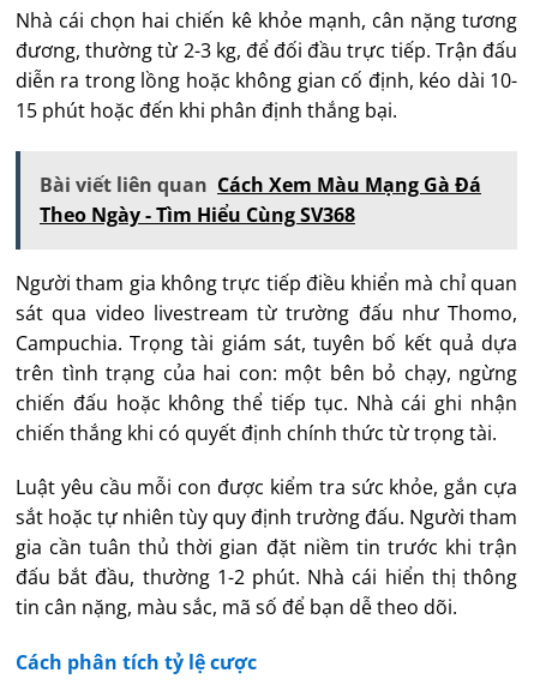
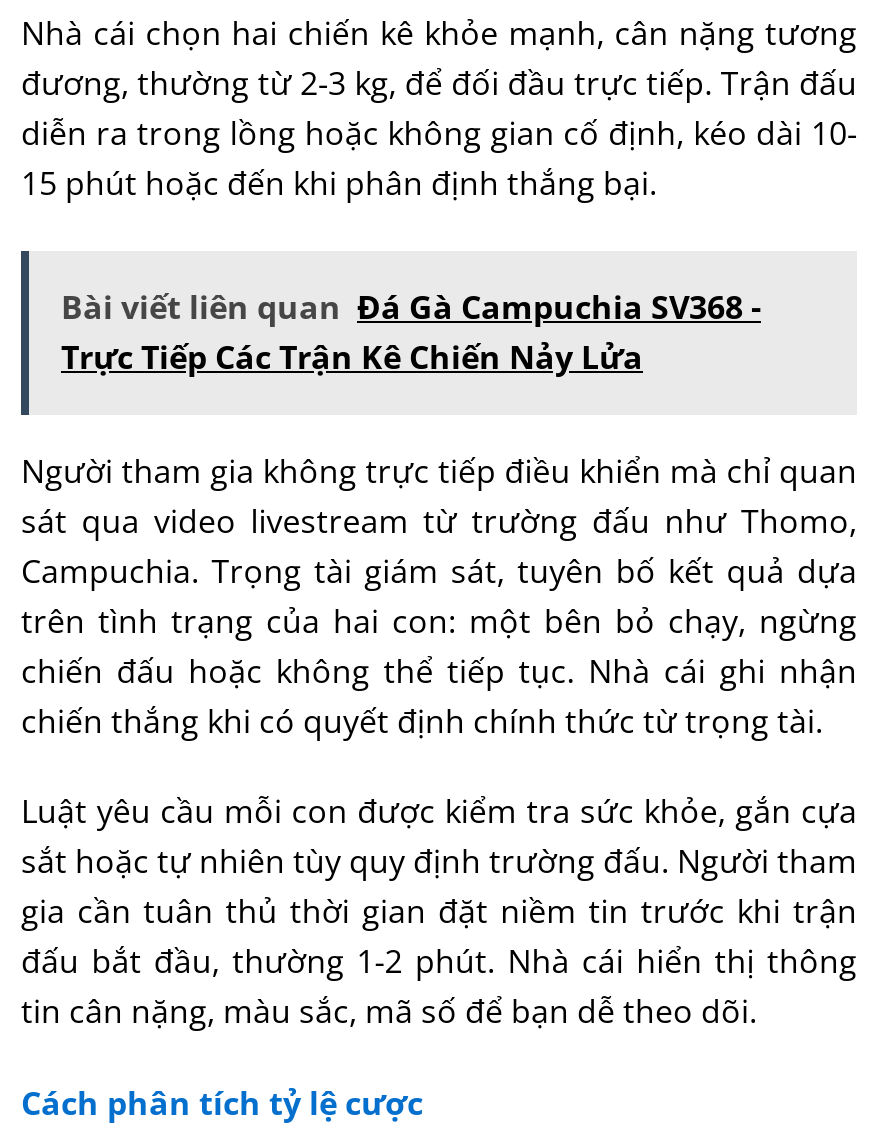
- Bài viết liên quan Cách Xem Màu Mạng Gà Đá
- Theo Ngày - Tìm Hiểu Cùng SV368
+ Bài viết liên quan Đá Gà Campuchia SV368 -
+ Trực Tiếp Các Trận Kê Chiến Nảy Lửa
